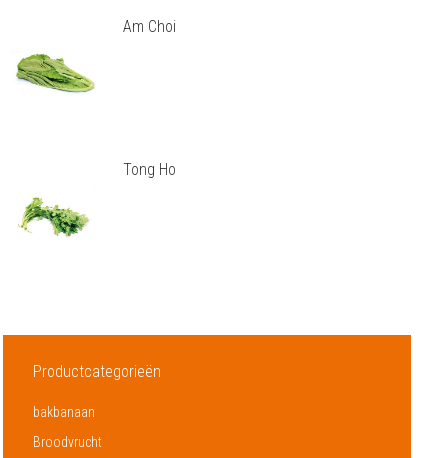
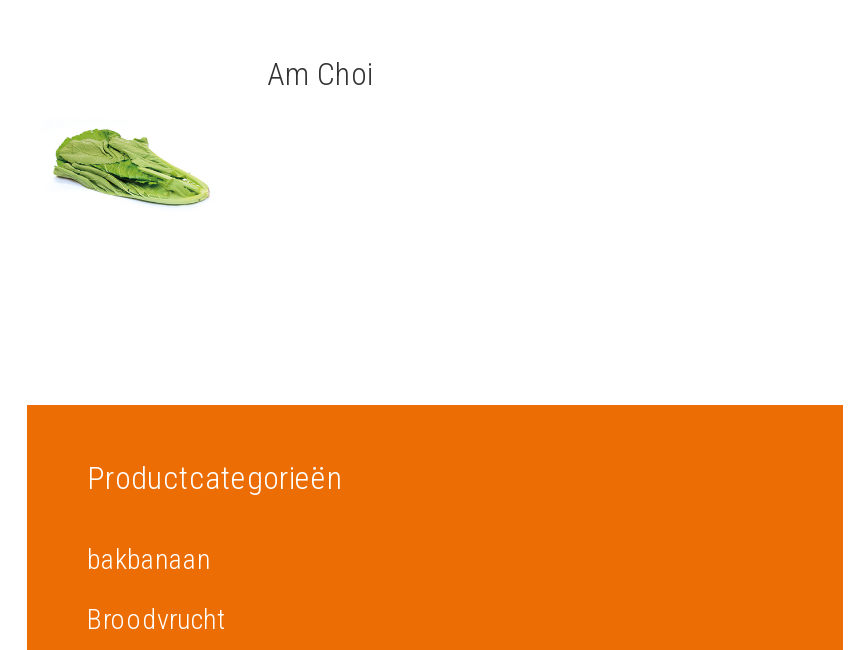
- Tong Ho

- [image]
